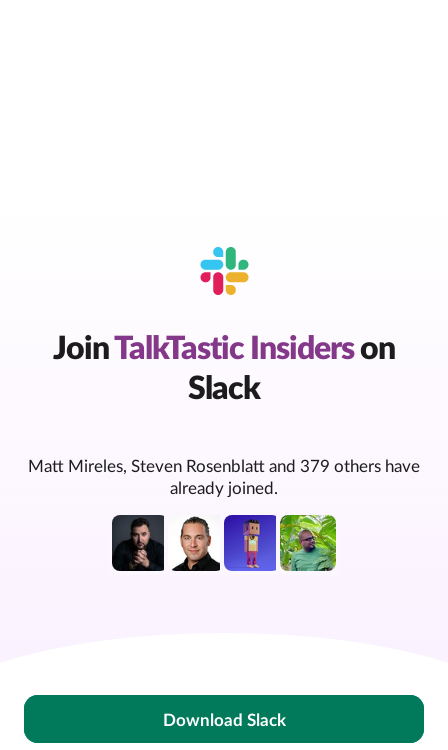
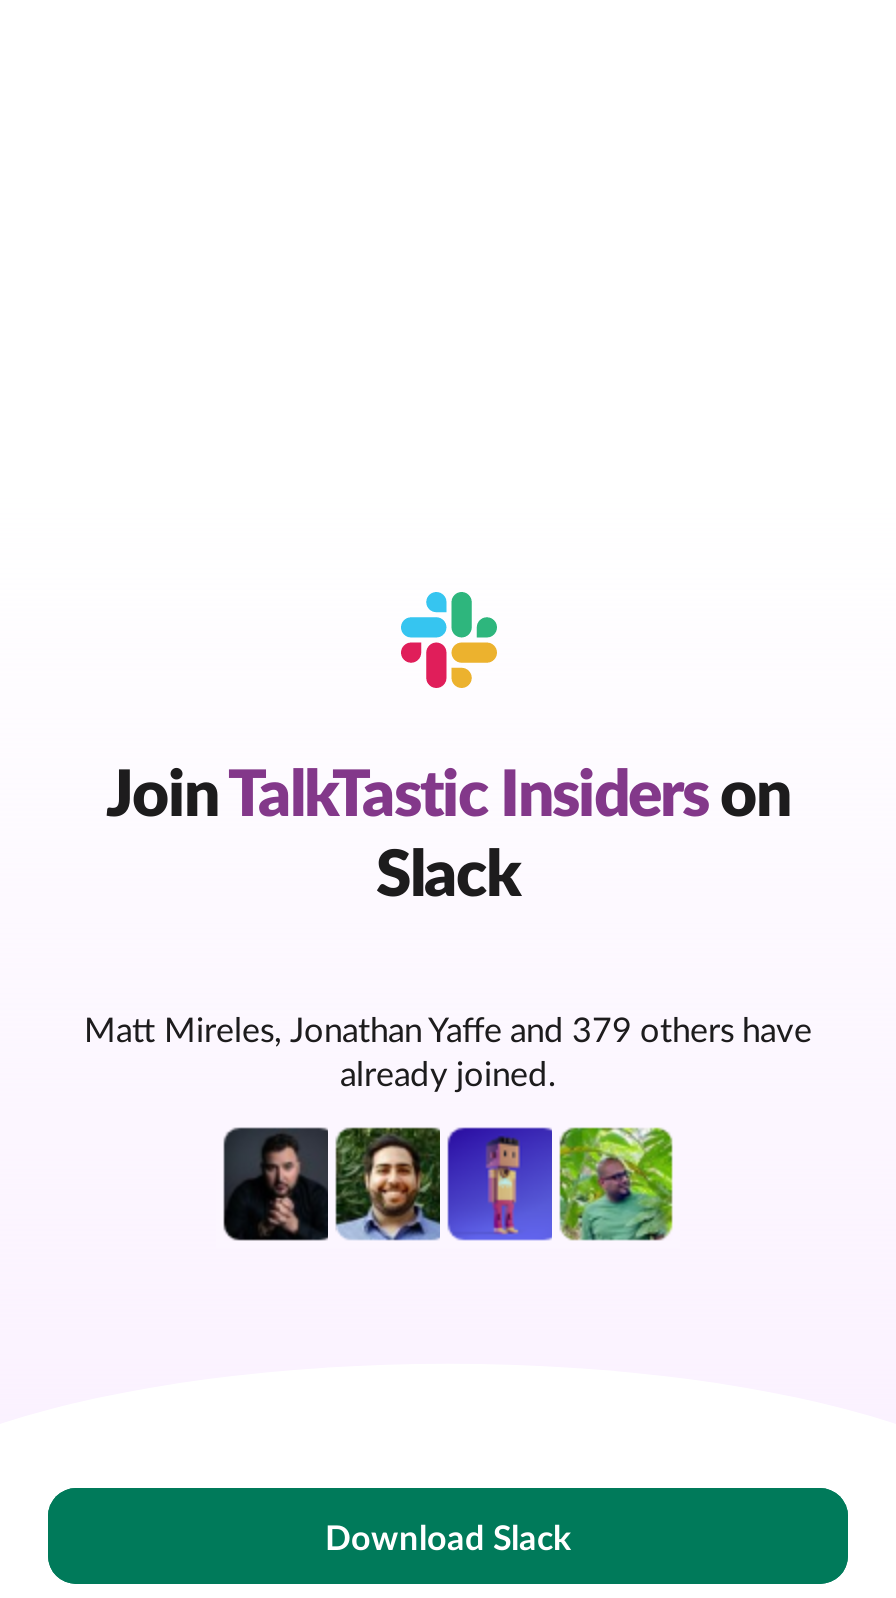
- Matt Mireles, Steven Rosenblatt and 379 others have
+ Matt Mireles, Jonathan Yaffe and 379 others have

- [image]
+ [image]
